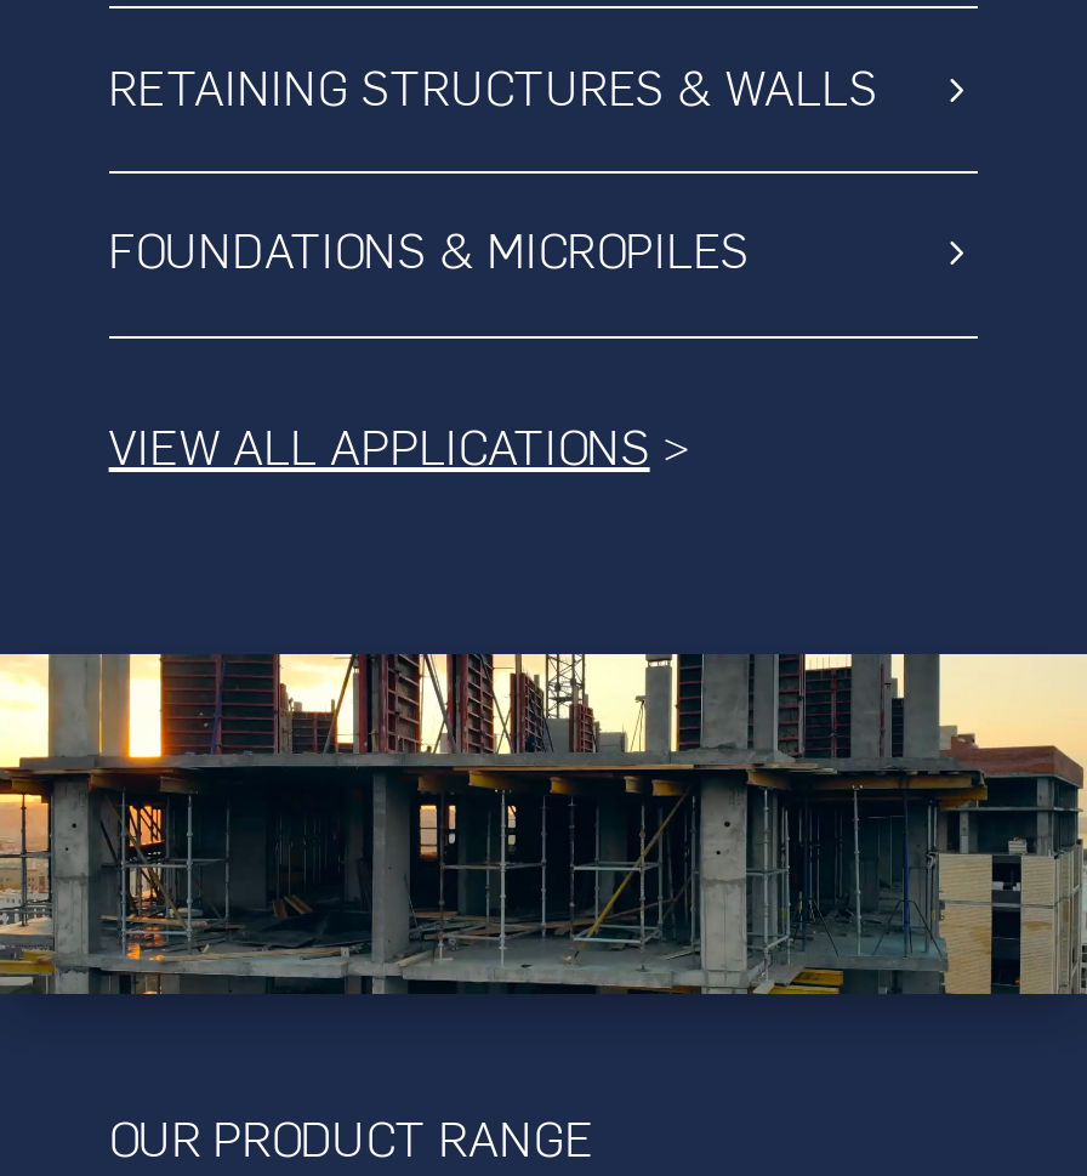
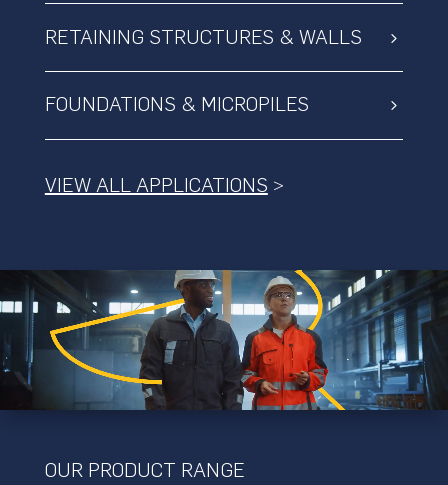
- [image]
+ [image]
